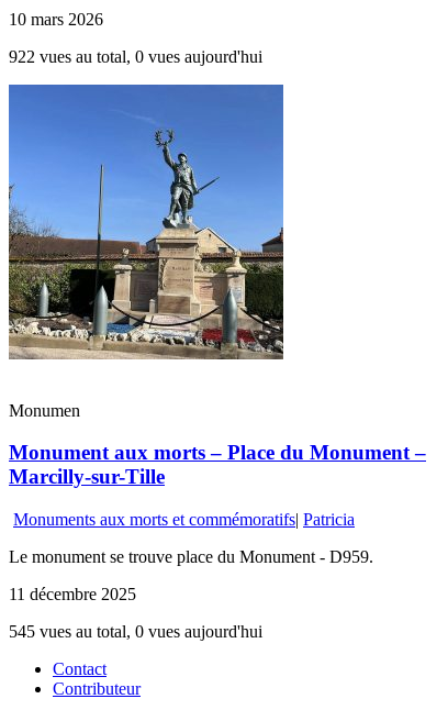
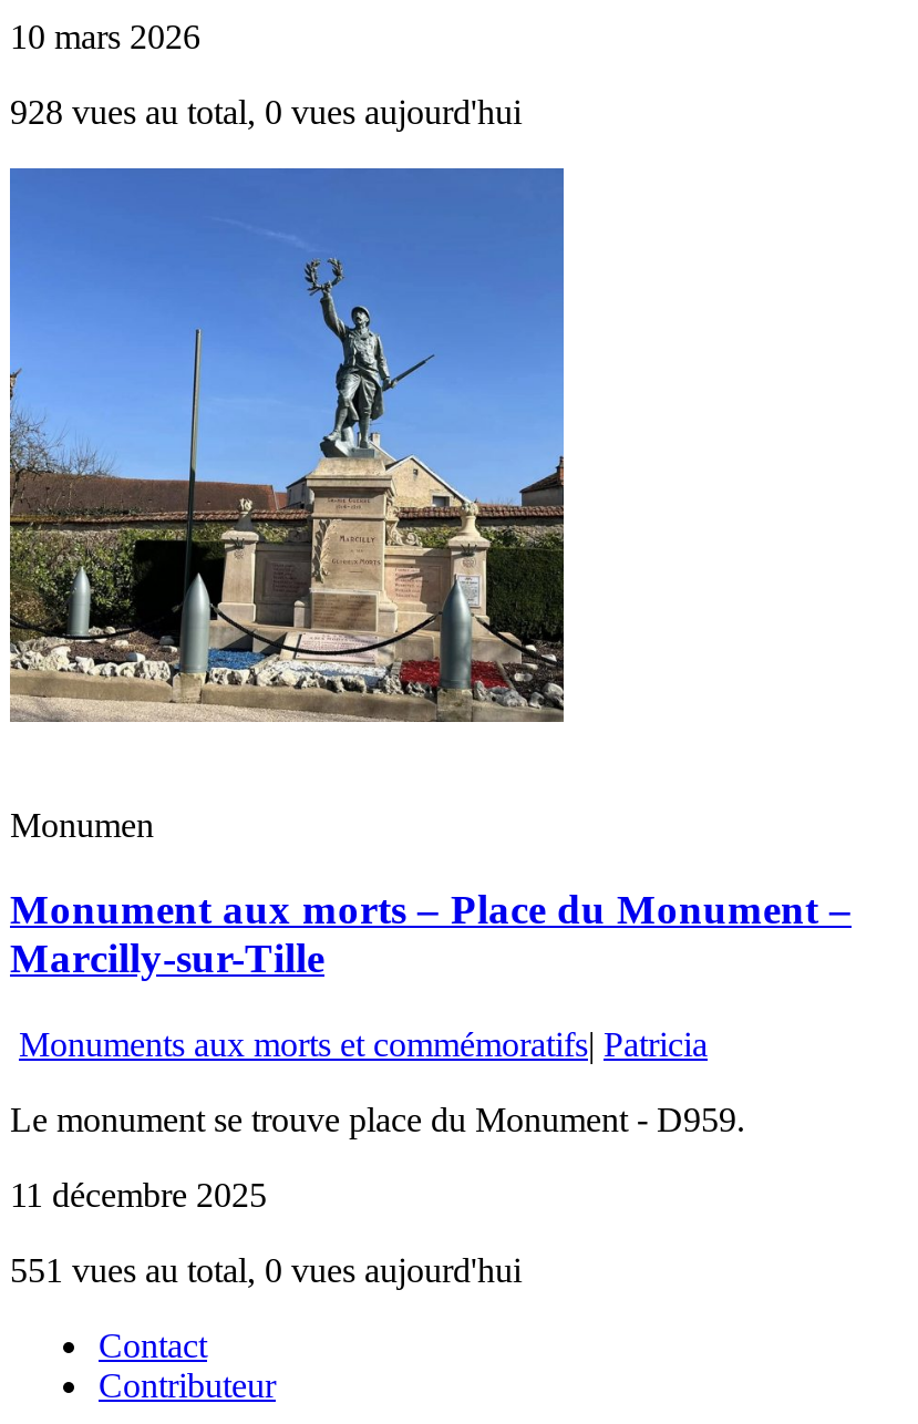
- 922 vues au total, 0 vues aujourd'hui
+ 928 vues au total, 0 vues aujourd'hui

- 545 vues au total, 0 vues aujourd'hui
+ 551 vues au total, 0 vues aujourd'hui
